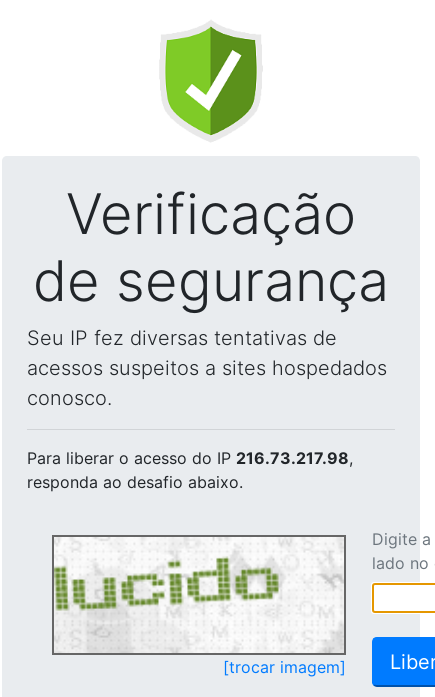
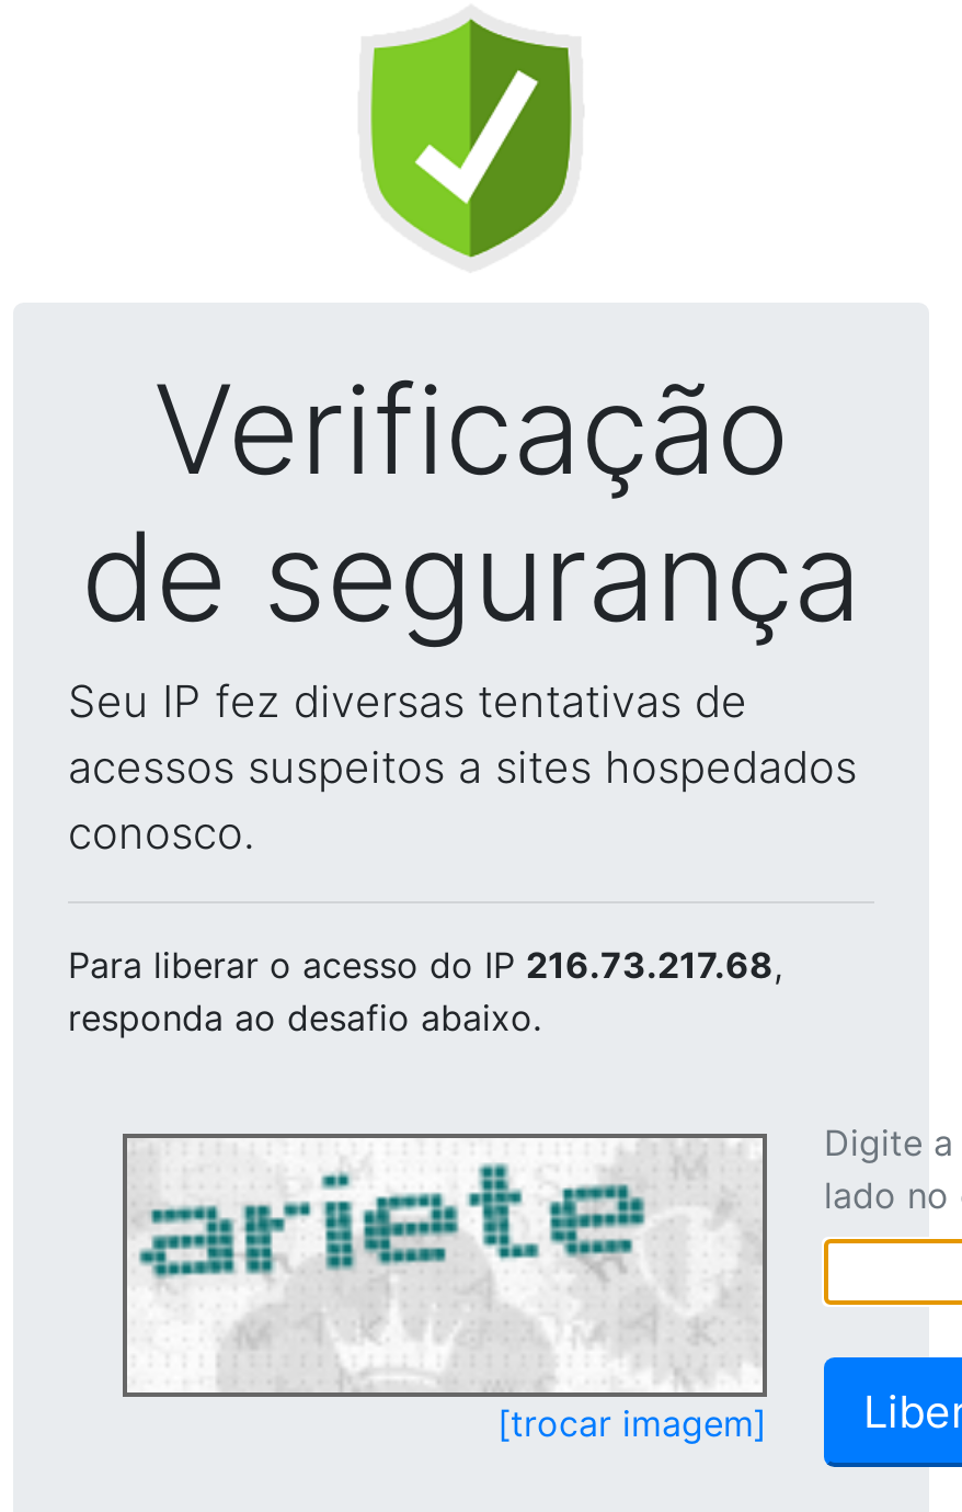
- Para liberar o acesso do IP 216.73.217.98,
+ Para liberar o acesso do IP 216.73.217.68,

- [image]
+ [image]
